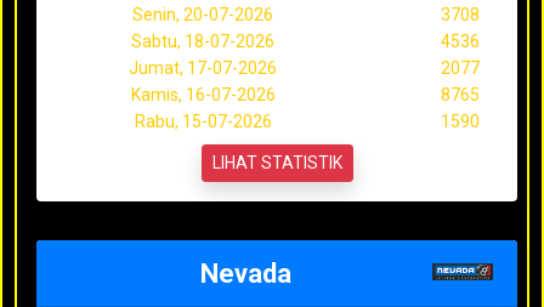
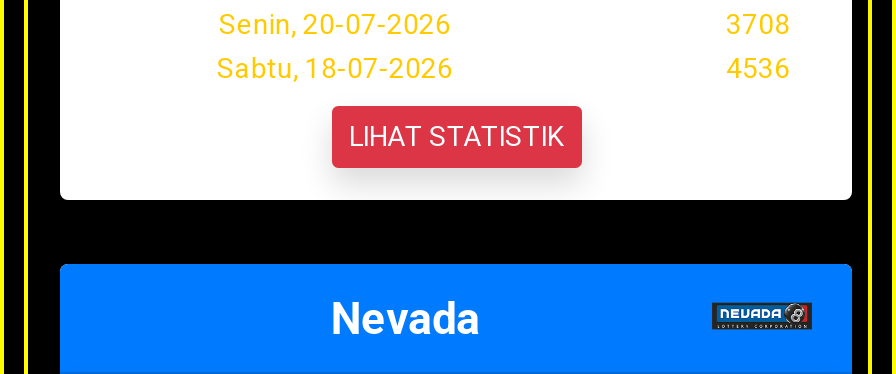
- Jumat, 17-07-2026
- 2077
- Kamis, 16-07-2026
- 8765
- Rabu, 15-07-2026
- 1590
